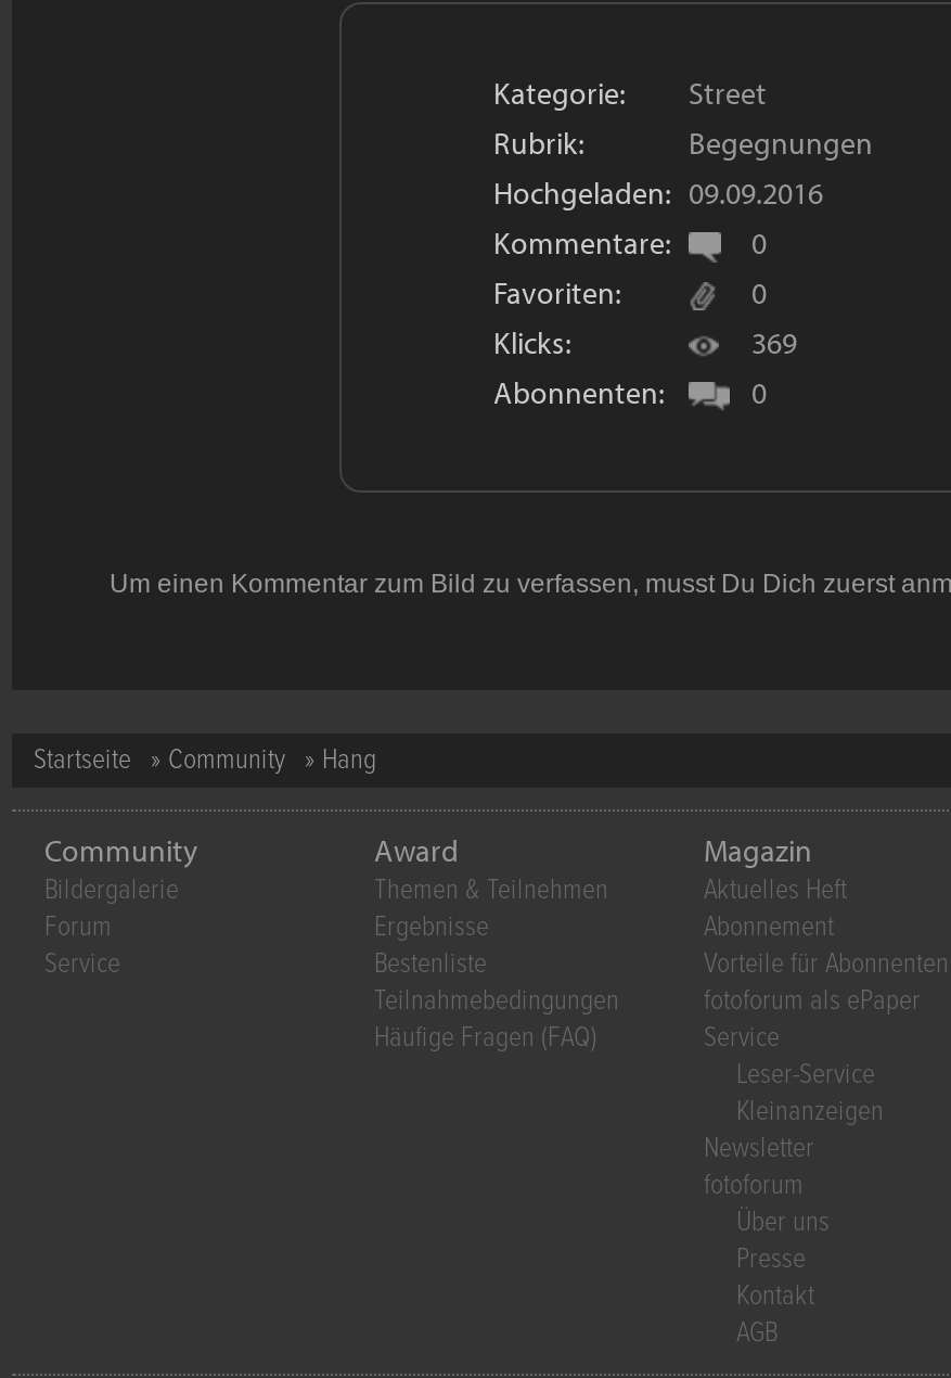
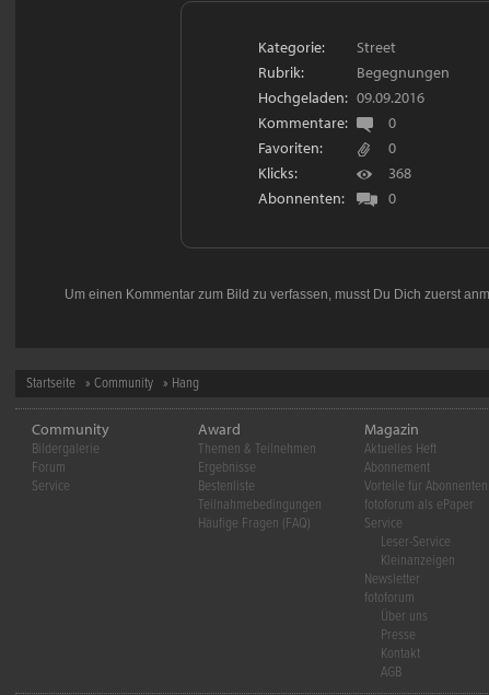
- 369
+ 368
